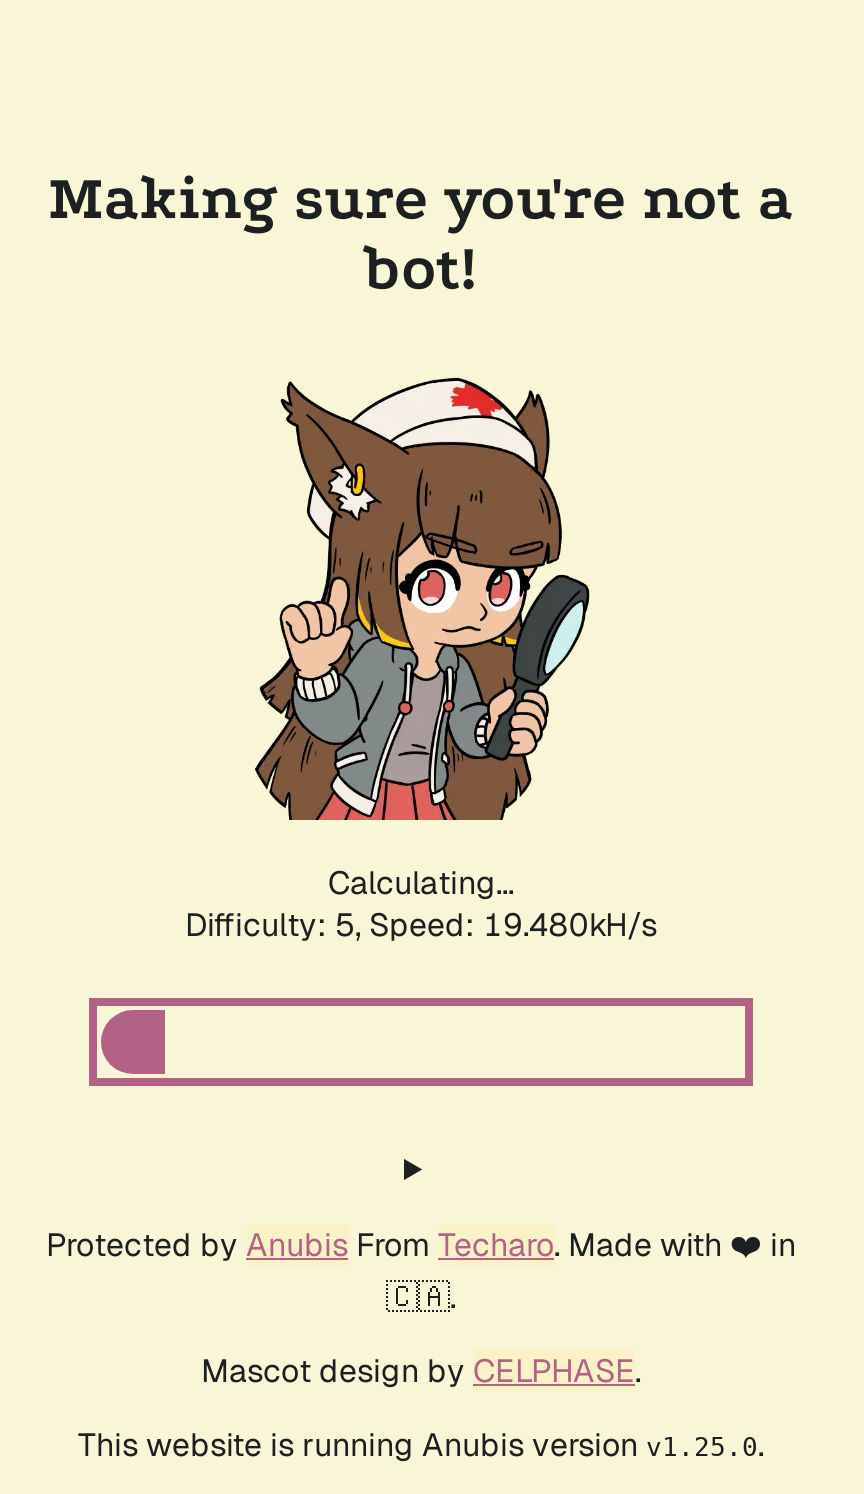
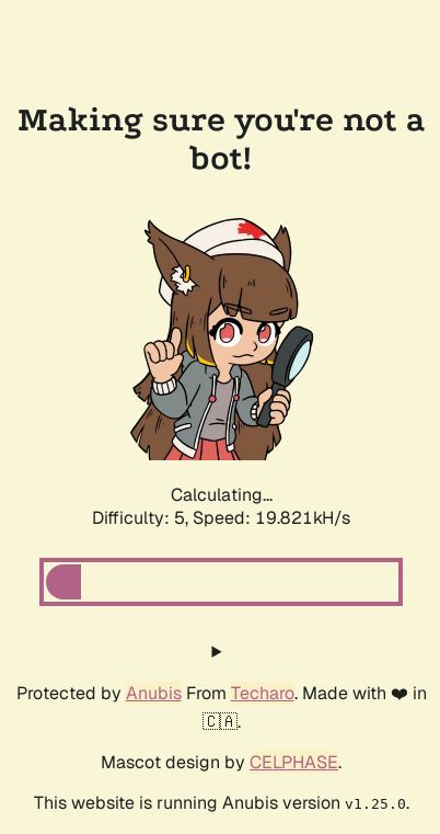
- Difficulty: 5, Speed: 19.480kH/s
+ Difficulty: 5, Speed: 19.821kH/s
